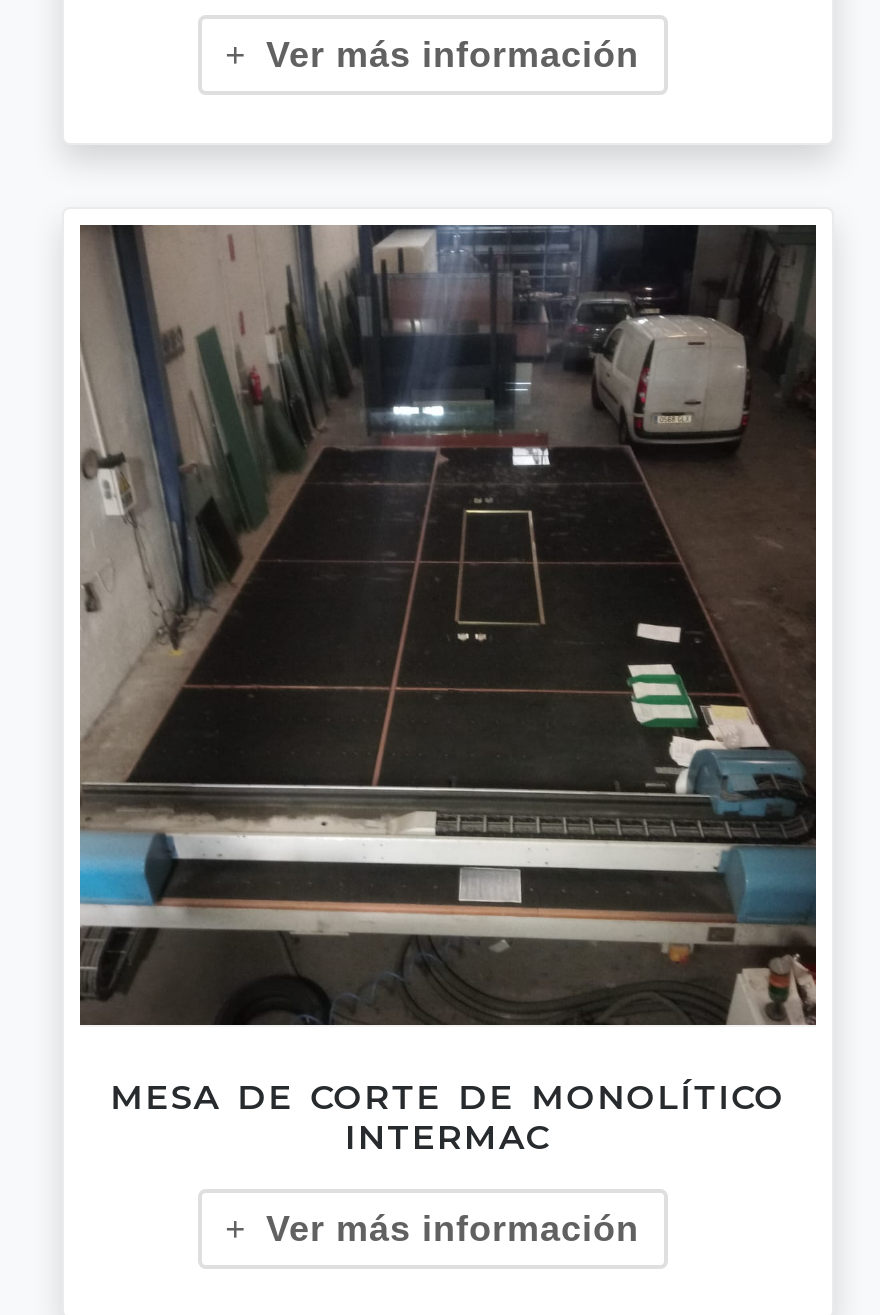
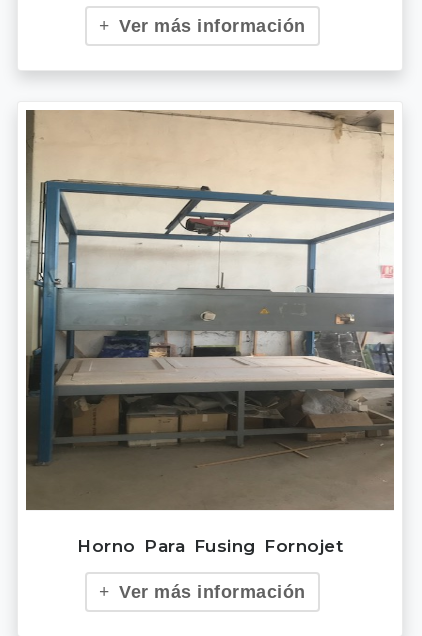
- [image]
- MESA DE CORTE DE MONOLÍTICO
- INTERMAC
+ [image]
+ Horno Para Fusing Fornojet
